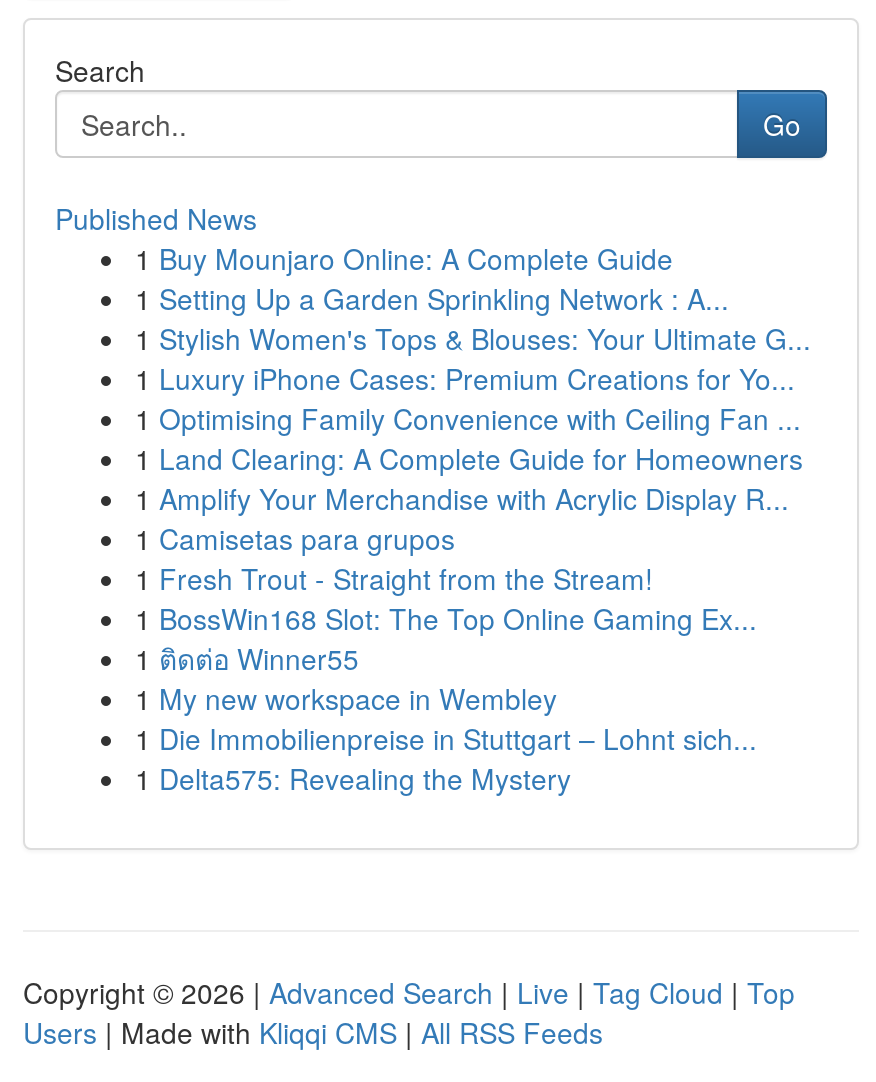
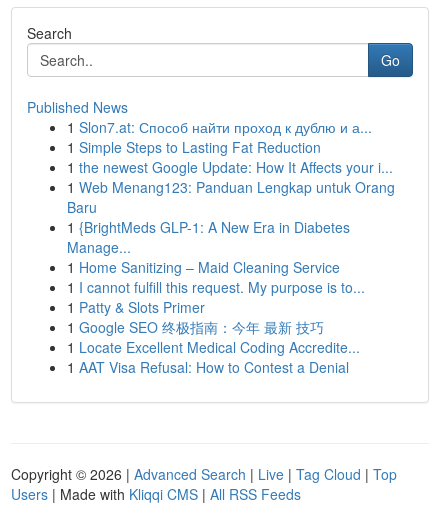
- 1 Buy Mounjaro Online: A Complete Guide
- 1 Setting Up a Garden Sprinkling Network : A...
- 1 Stylish Women's Tops & Blouses: Your Ultimate G...
- 1 Luxury iPhone Cases: Premium Creations for Yo...
- 1 Optimising Family Convenience with Ceiling Fan ...
- 1 Land Clearing: A Complete Guide for Homeowners
- 1 Amplify Your Merchandise with Acrylic Display R...
- 1 Camisetas para grupos
- 1 Fresh Trout - Straight from the Stream!
- 1 BossWin168 Slot: The Top Online Gaming Ex...
- 1 ติดต่อ Winner55
- 1 My new workspace in Wembley
- 1 Die Immobilienpreise in Stuttgart – Lohnt sich...
- 1 Delta575: Revealing the Mystery
+ 1 Slon7.at: Способ найти проход к дублю и а...
+ 1 Simple Steps to Lasting Fat Reduction
+ 1 the newest Google Update: How It Affects your i...
+ 1 Web Menang123: Panduan Lengkap untuk Orang
+ Baru
+ 1 {BrightMeds GLP-1: A New Era in Diabetes
+ Manage...
+ 1 Home Sanitizing – Maid Cleaning Service
+ 1 I cannot fulfill this request. My purpose is to...
+ 1 Patty & Slots Primer
+ 1 Google SEO 终极指南：今年 最新 技巧
+ 1 Locate Excellent Medical Coding Accredite...
+ 1 AAT Visa Refusal: How to Contest a Denial
